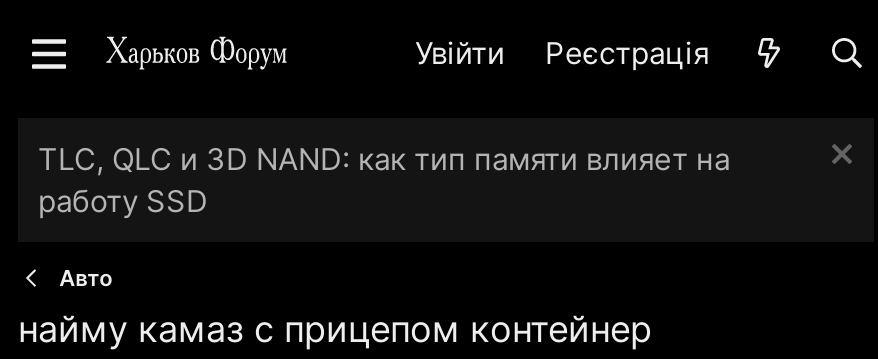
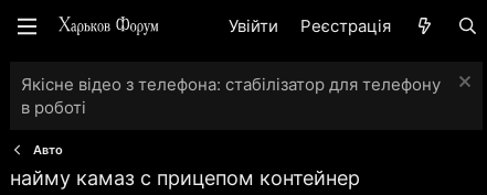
- TLC, QLC и 3D NAND: как тип памяти влияет на
- работу SSD
+ Якісне відео з телефона: стабілізатор для телефону
+ в роботі
